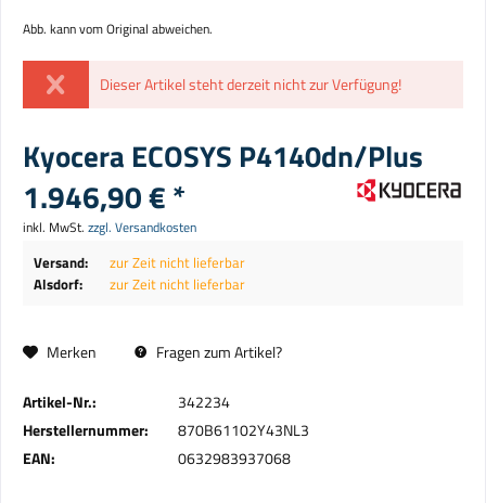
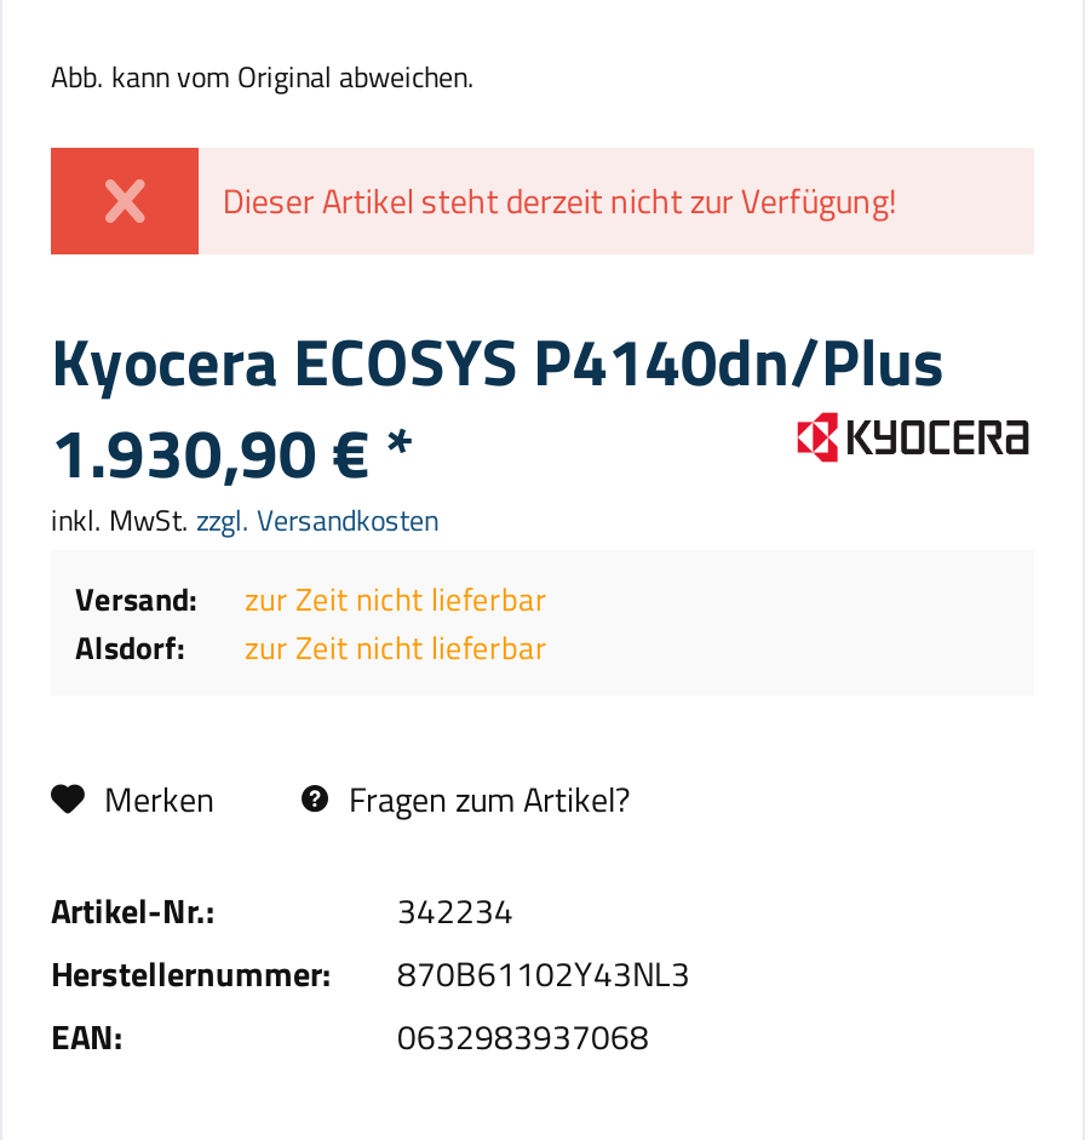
- 1.946,90 € *
+ 1.930,90 € *
